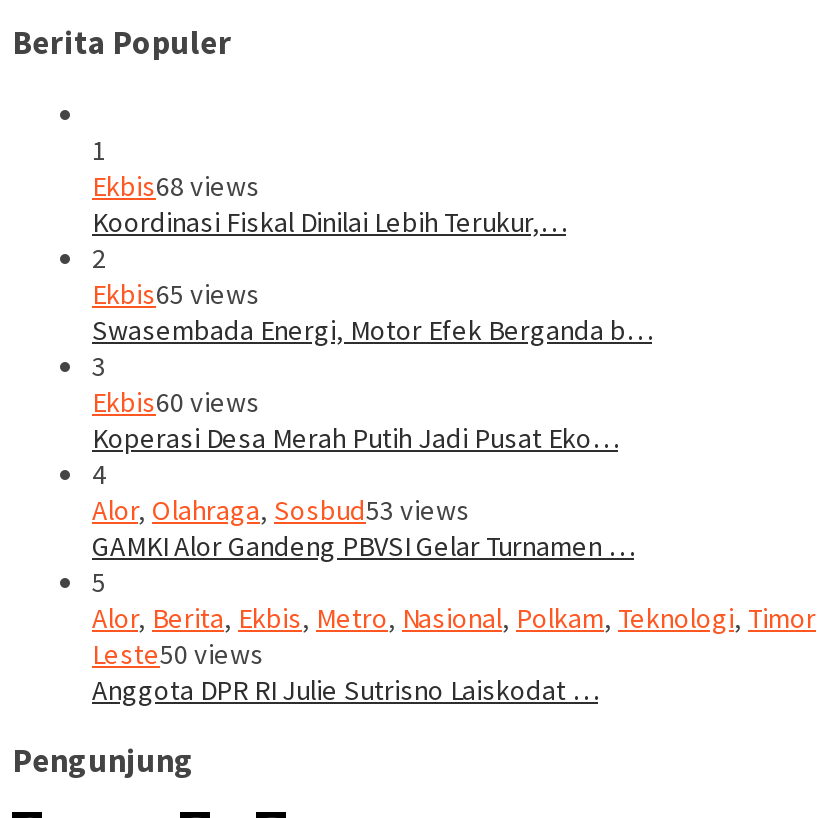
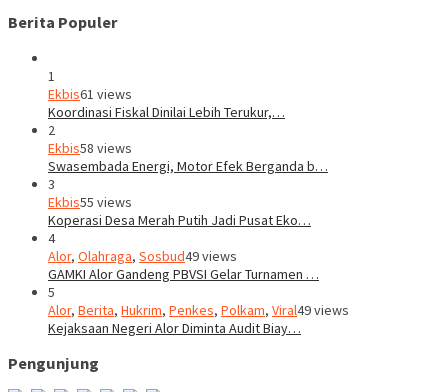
- Ekbis68 views
+ Ekbis61 views

- Ekbis65 views
+ Ekbis58 views

- Ekbis60 views
+ Ekbis55 views

- Alor, Olahraga, Sosbud53 views
+ Alor, Olahraga, Sosbud49 views

- Alor, Berita, Ekbis, Metro, Nasional, Polkam, Teknologi, Timor
- Leste50 views
- Anggota DPR RI Julie Sutrisno Laiskodat …
+ Alor, Berita, Hukrim, Penkes, Polkam, Viral49 views
+ Kejaksaan Negeri Alor Diminta Audit Biay…
